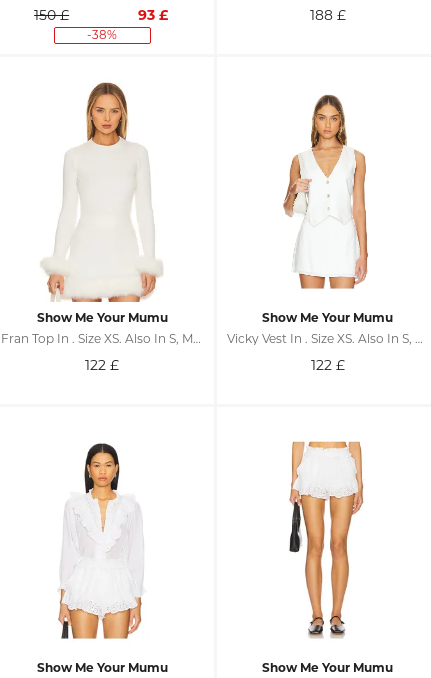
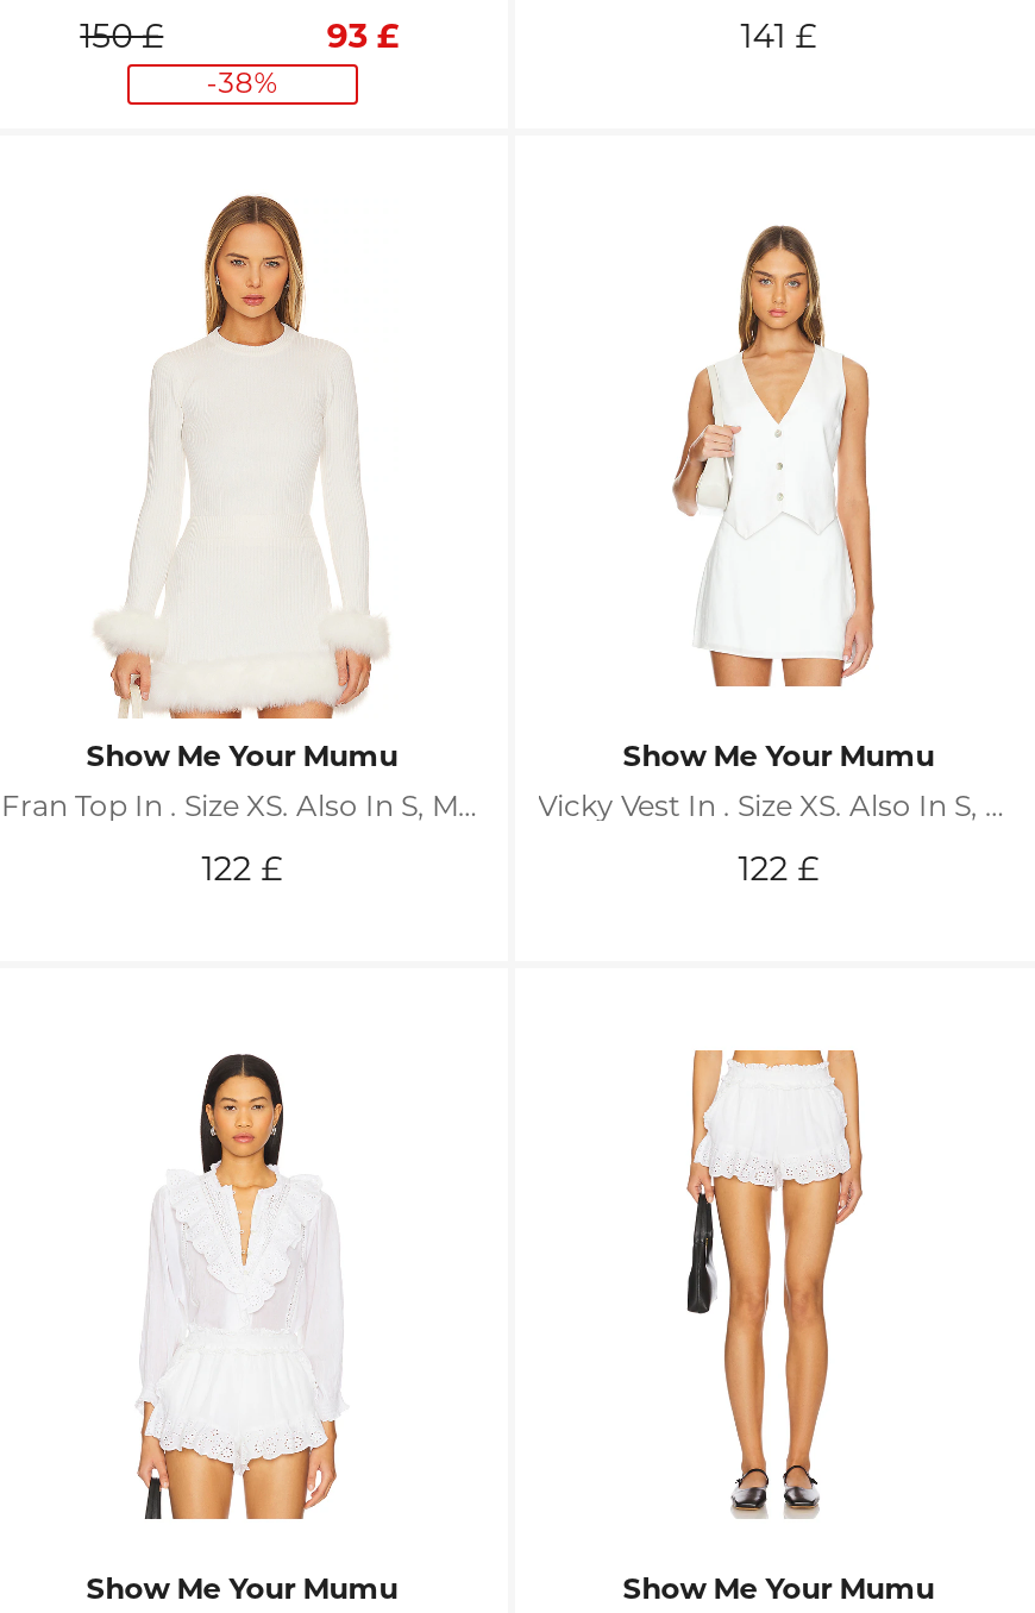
- 188 £
+ 141 £
